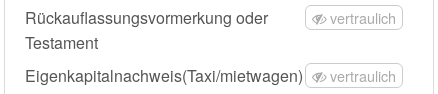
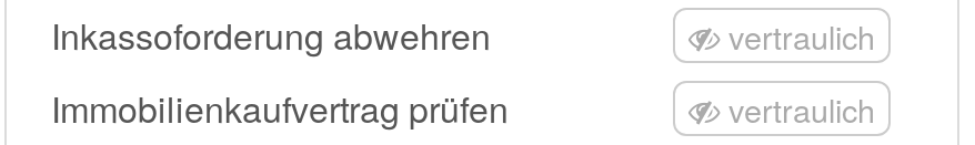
- Rückauflassungsvormerkung oder
- Testament
+ Inkassoforderung abwehren

- Eigenkapitalnachweis(Taxi/mietwagen)
+ Immobilienkaufvertrag prüfen
